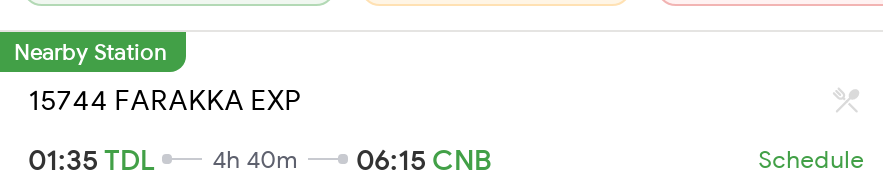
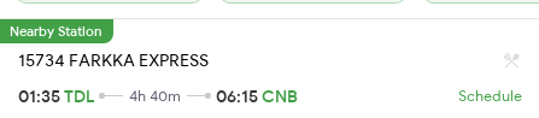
- 15744 FARAKKA EXP
+ 15734 FARKKA EXPRESS
